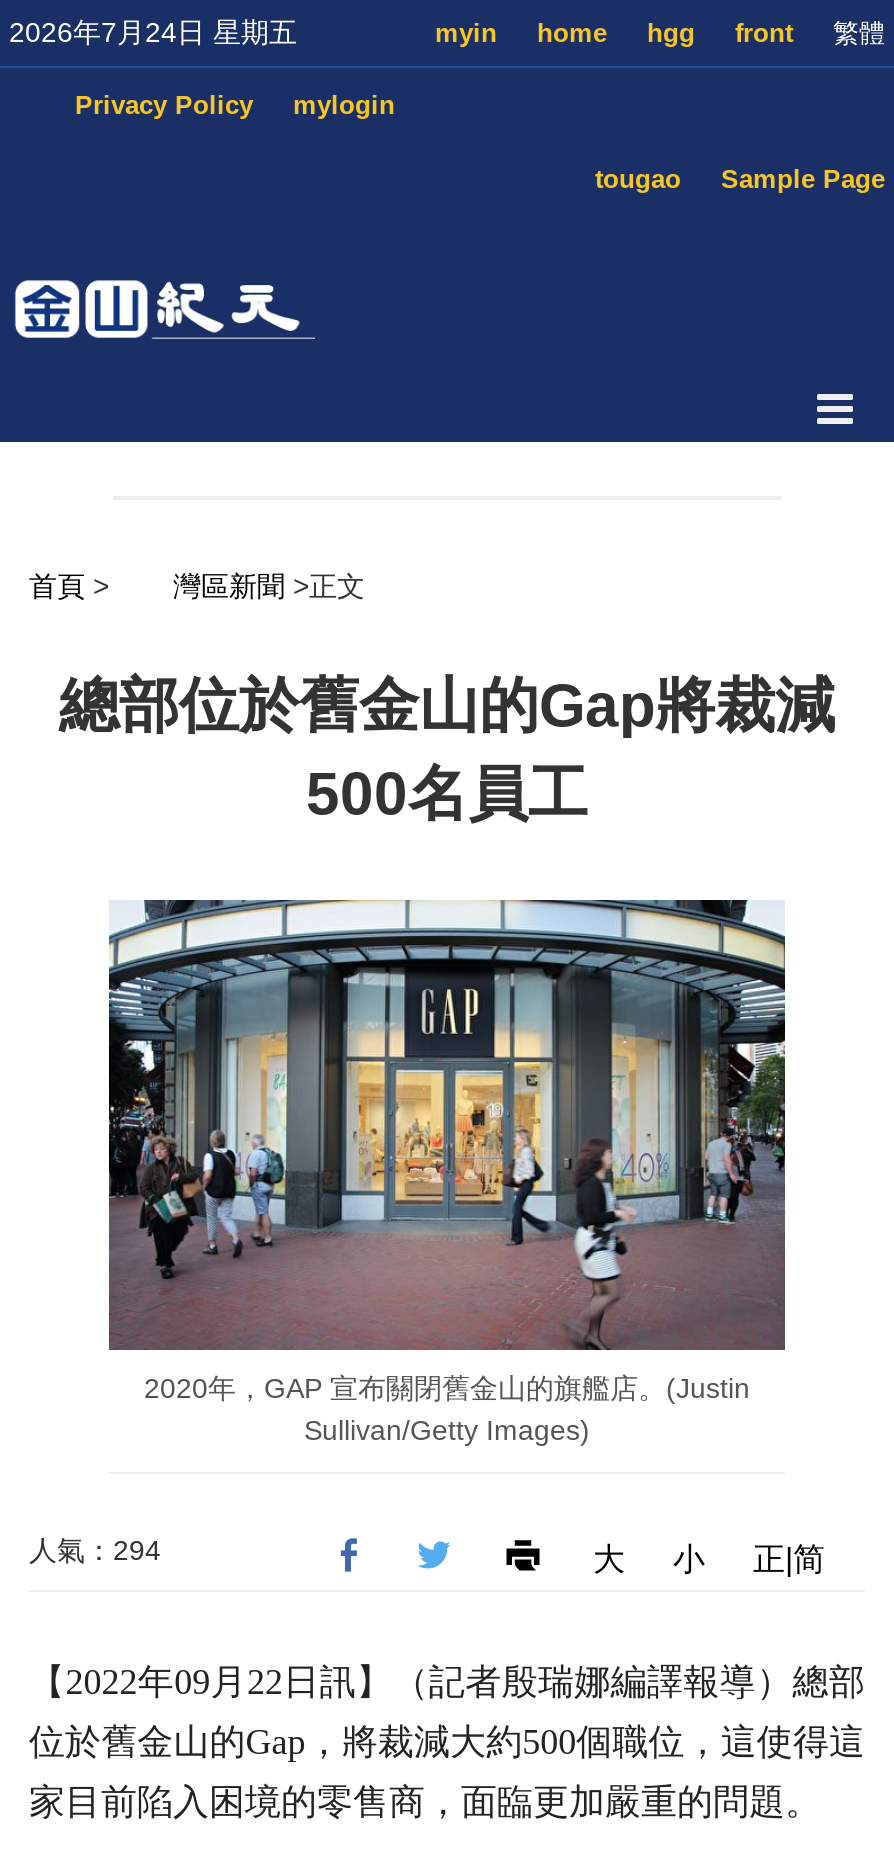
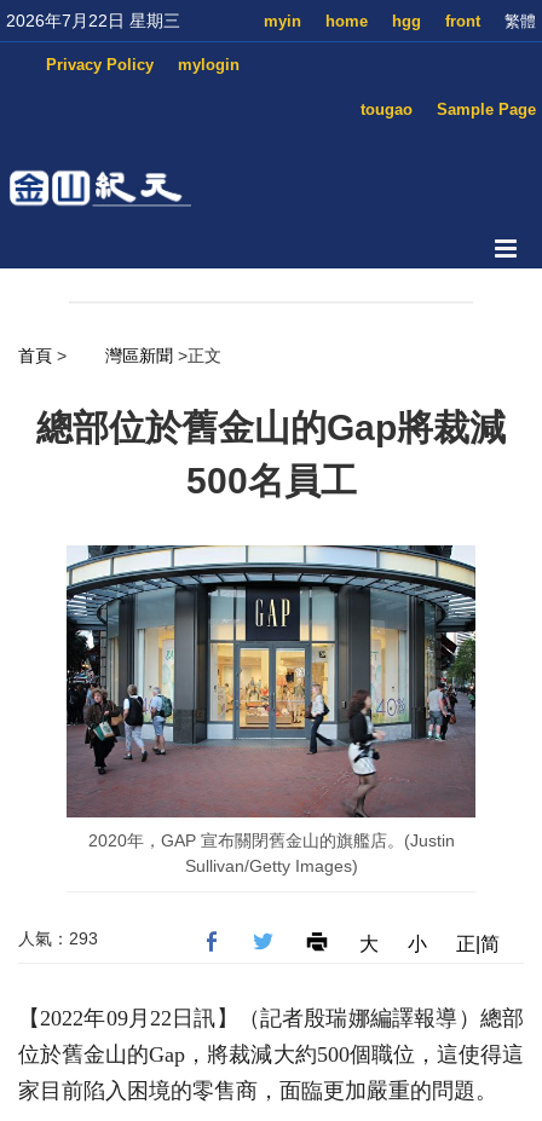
- 2026年7月24日 星期五
+ 2026年7月22日 星期三

- 人氣：294
+ 人氣：293
